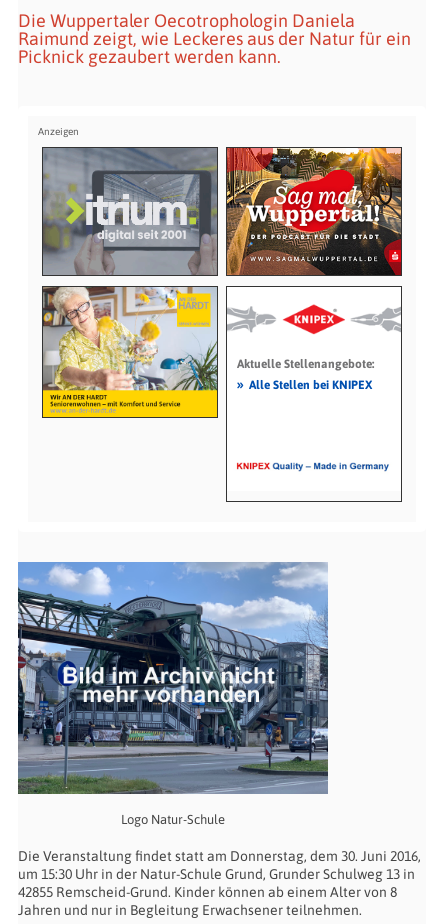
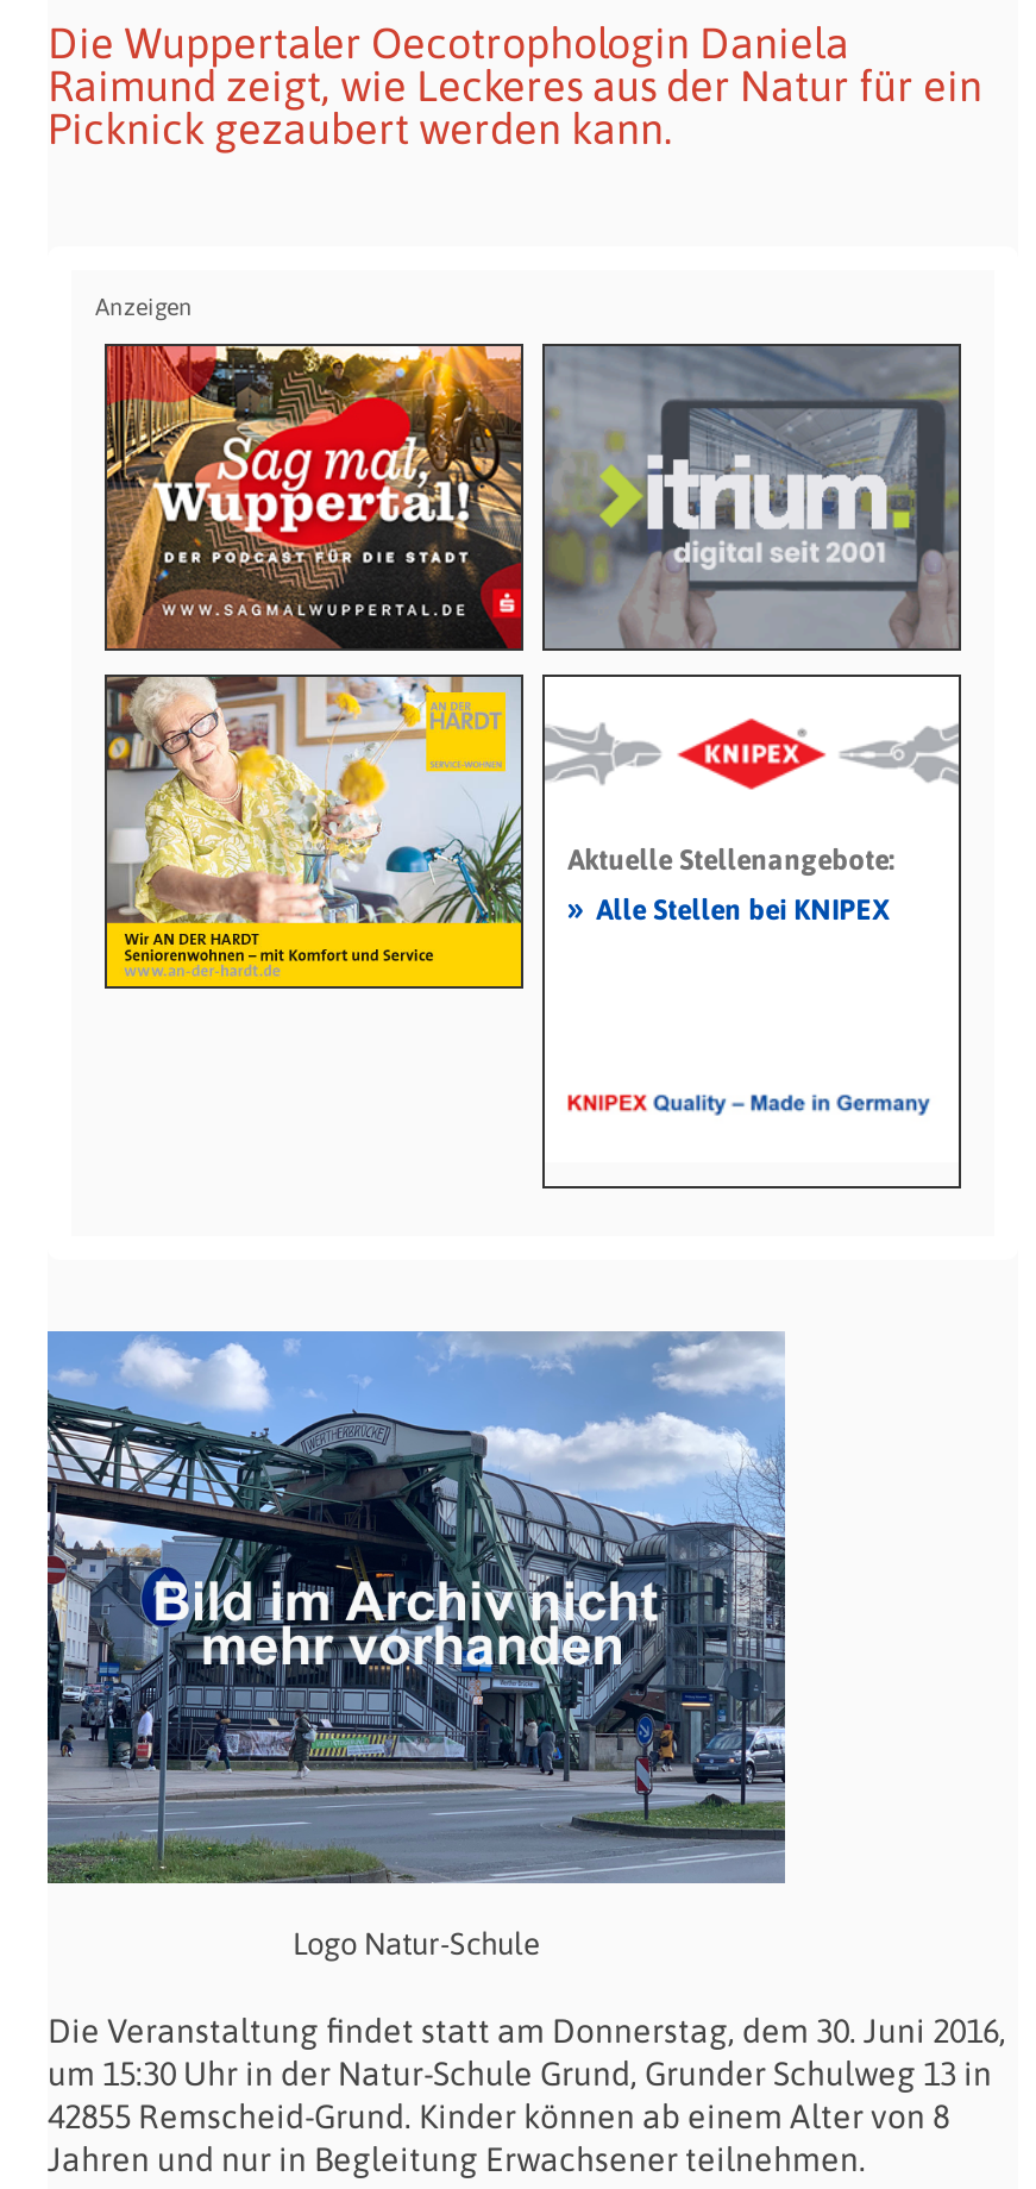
- [image]
+ [image]

- [image]
+ [image]
